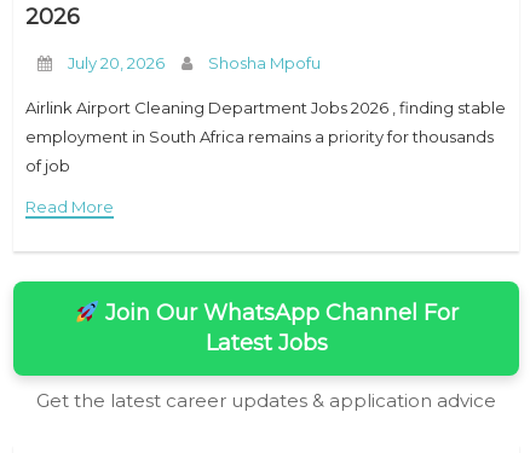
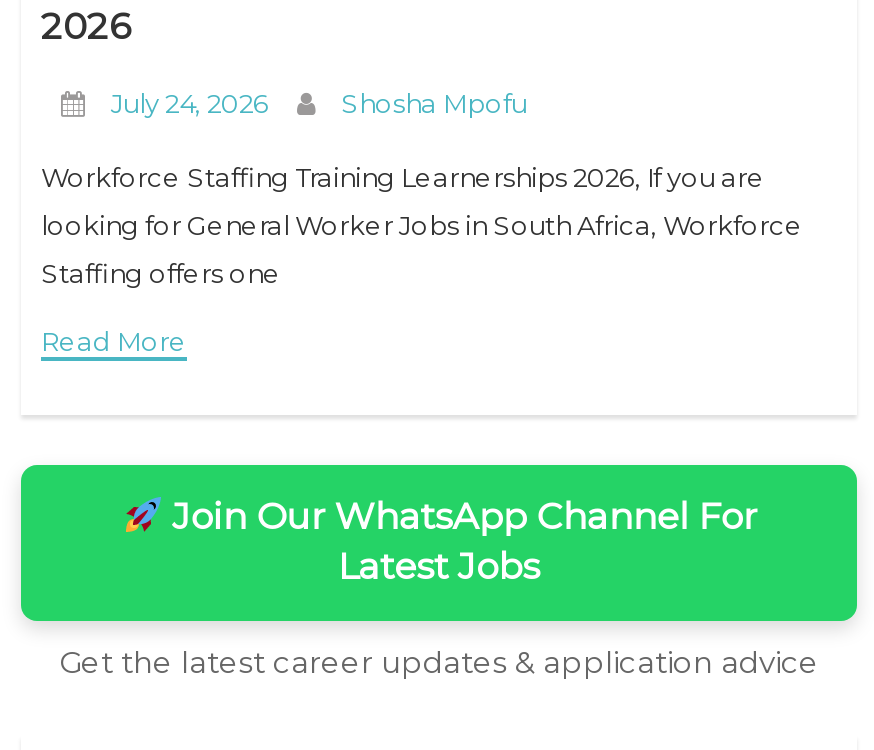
- July 20, 2026
+ July 24, 2026

- Airlink Airport Cleaning Department Jobs 2026 , finding stable
+ Workforce Staffing Training Learnerships 2026, If you are

- employment in South Africa remains a priority for thousands
+ looking for General Worker Jobs in South Africa, Workforce

- of job
+ Staffing offers one
